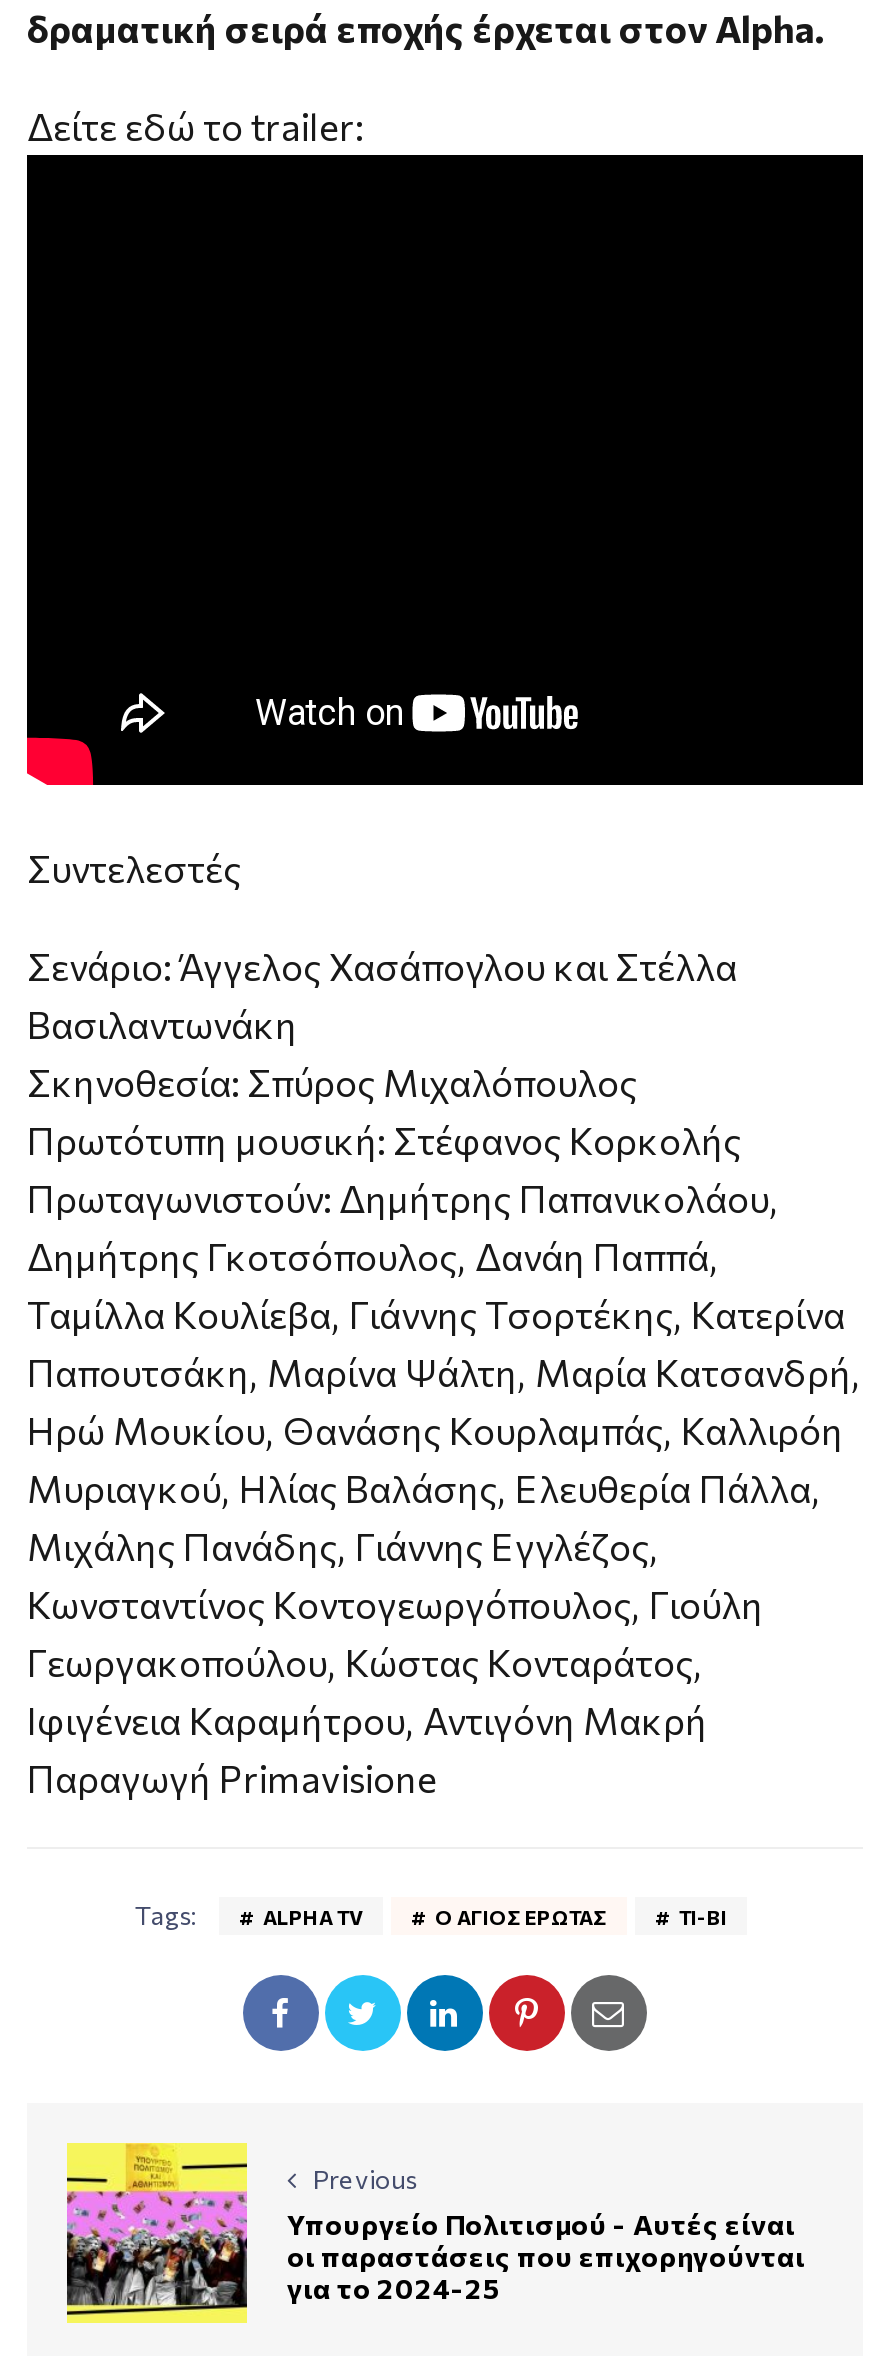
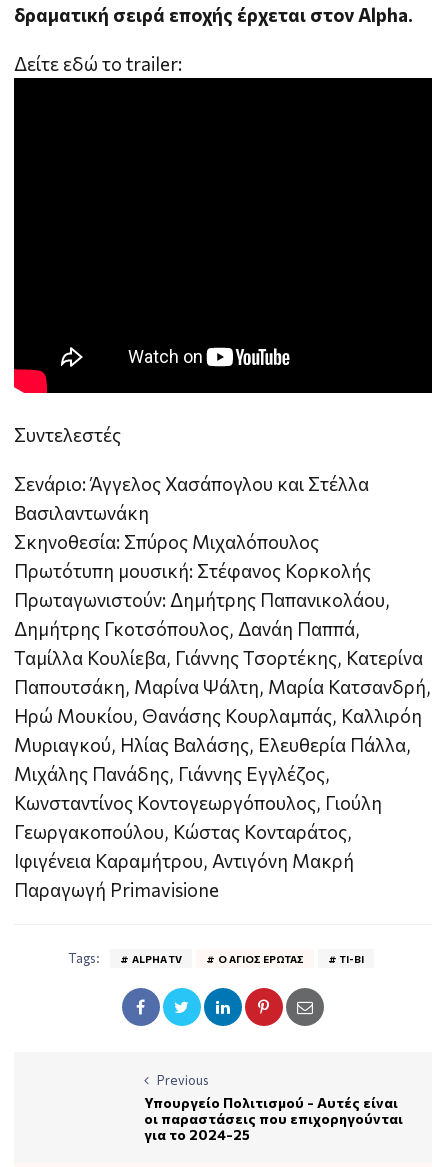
- [image]
